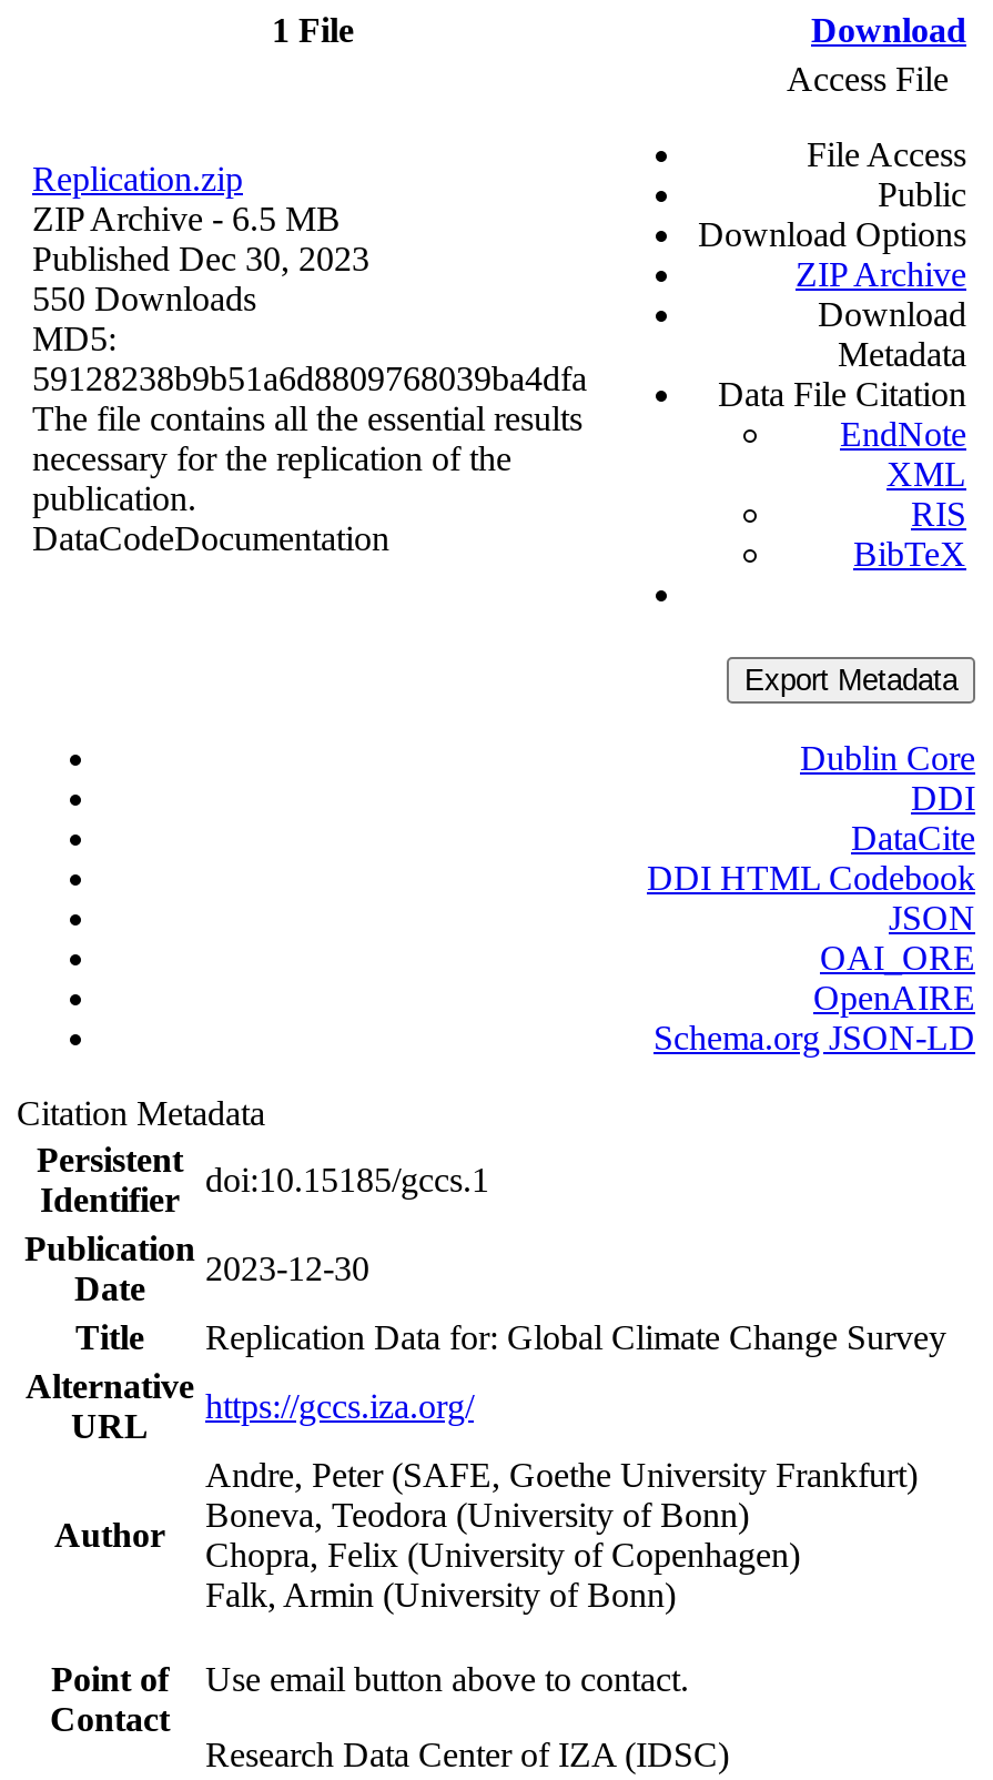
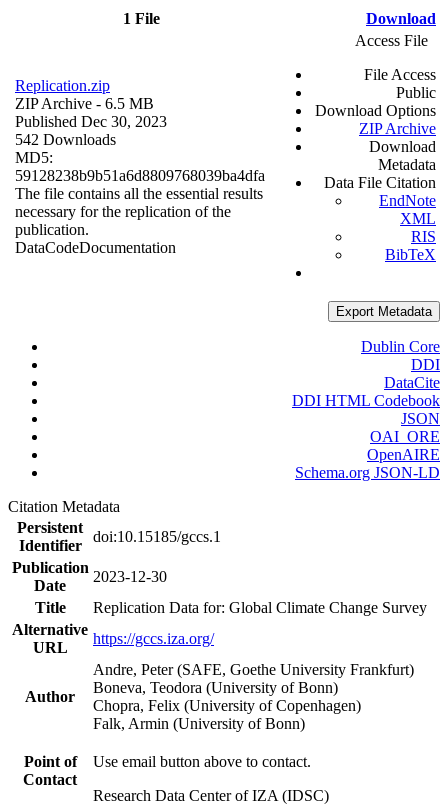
- 550 Downloads
+ 542 Downloads
